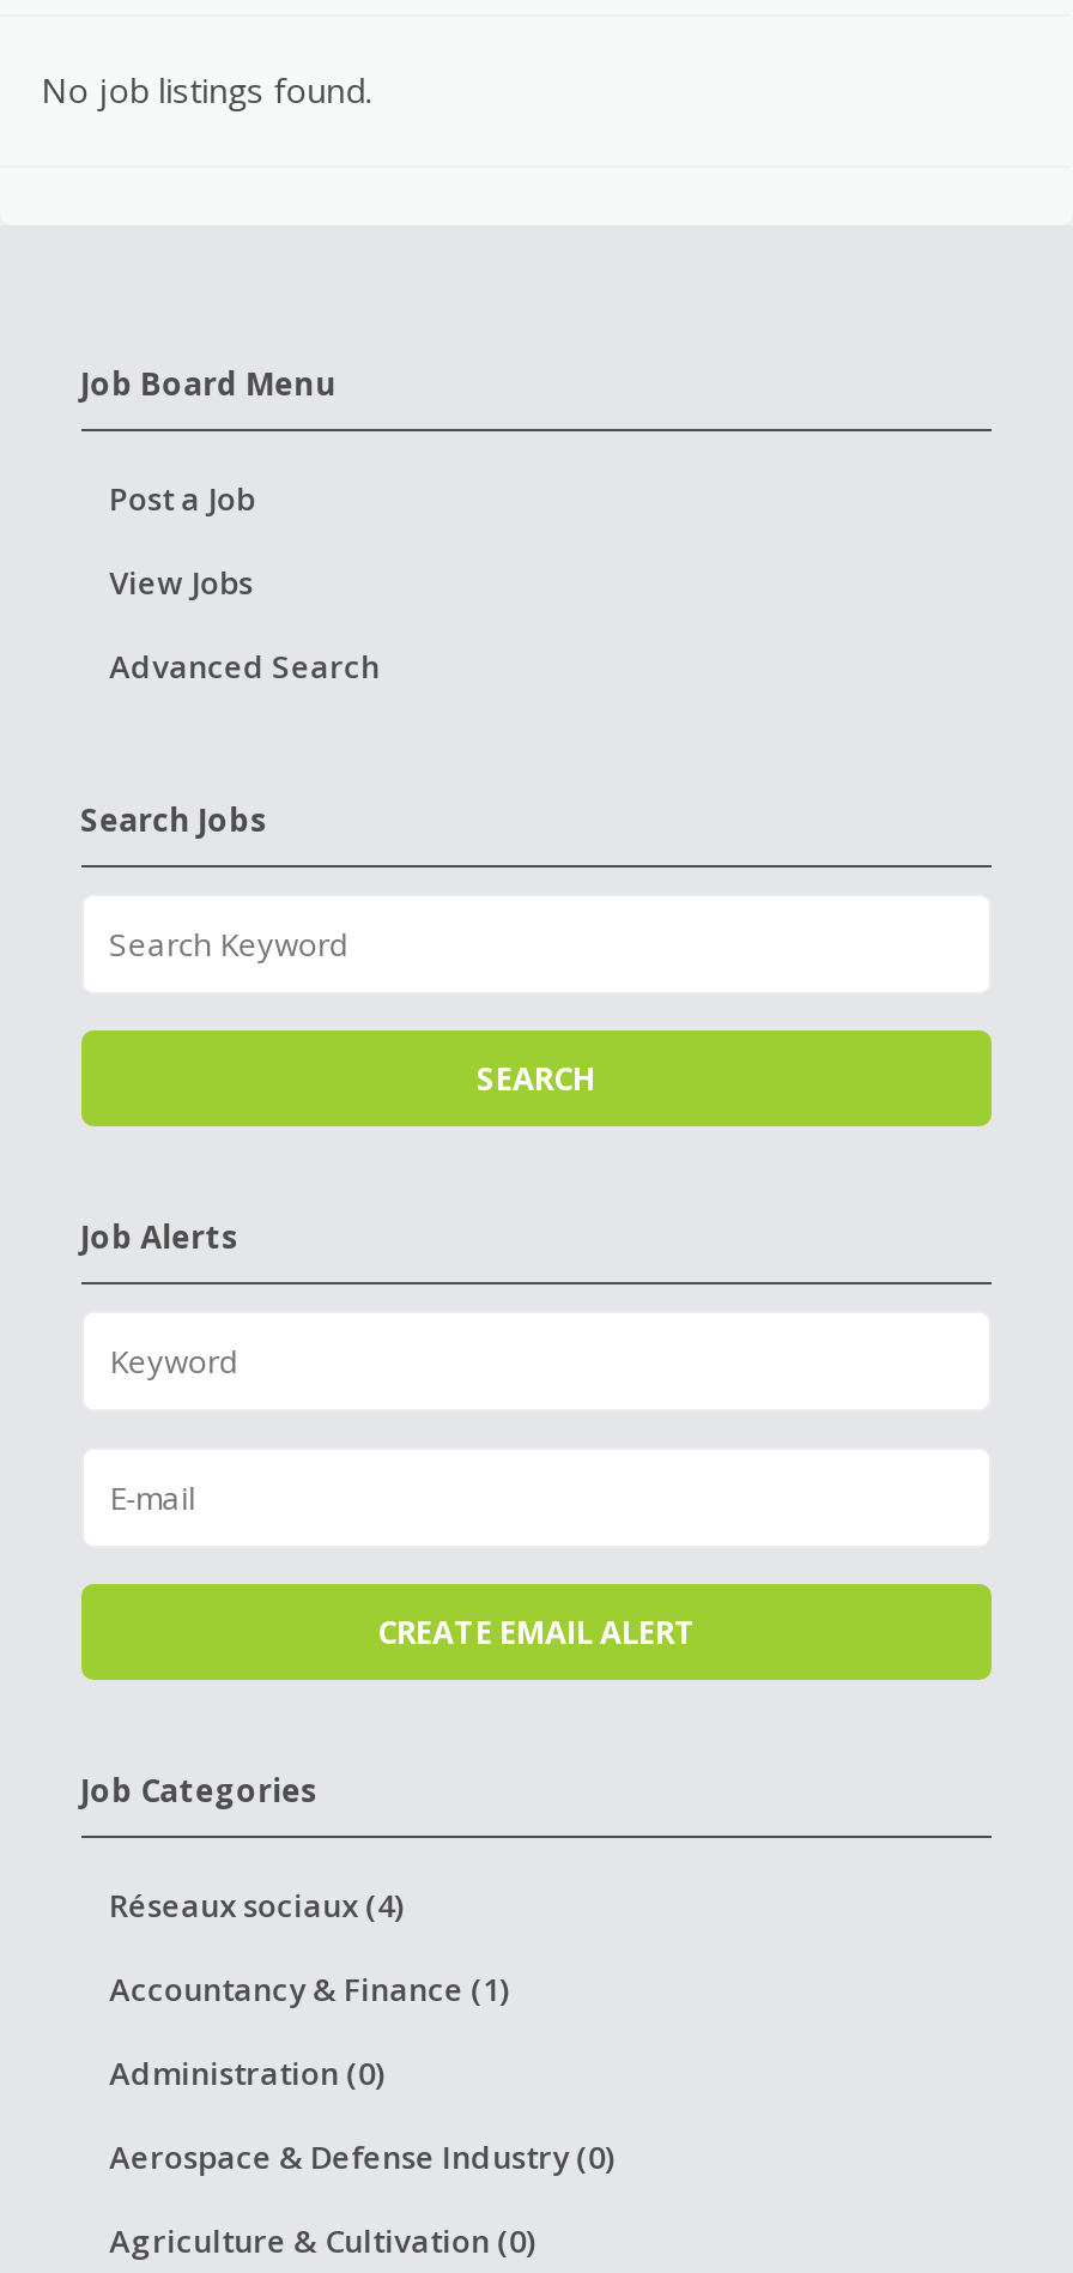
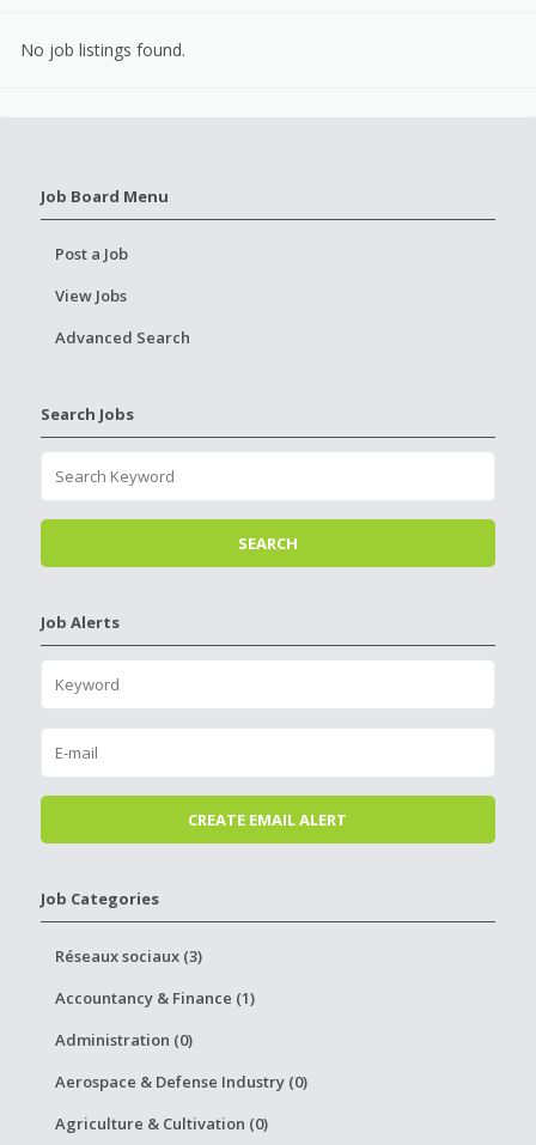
- Réseaux sociaux (4)
+ Réseaux sociaux (3)
